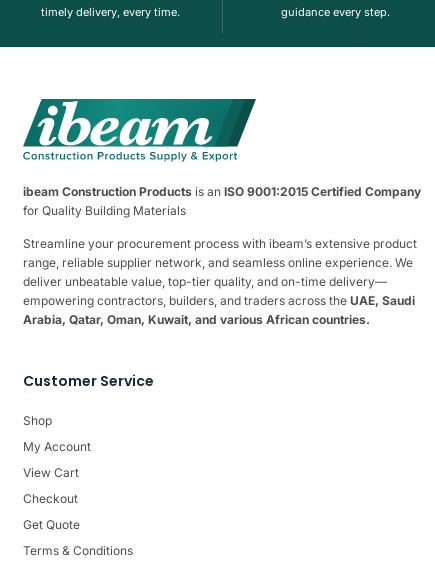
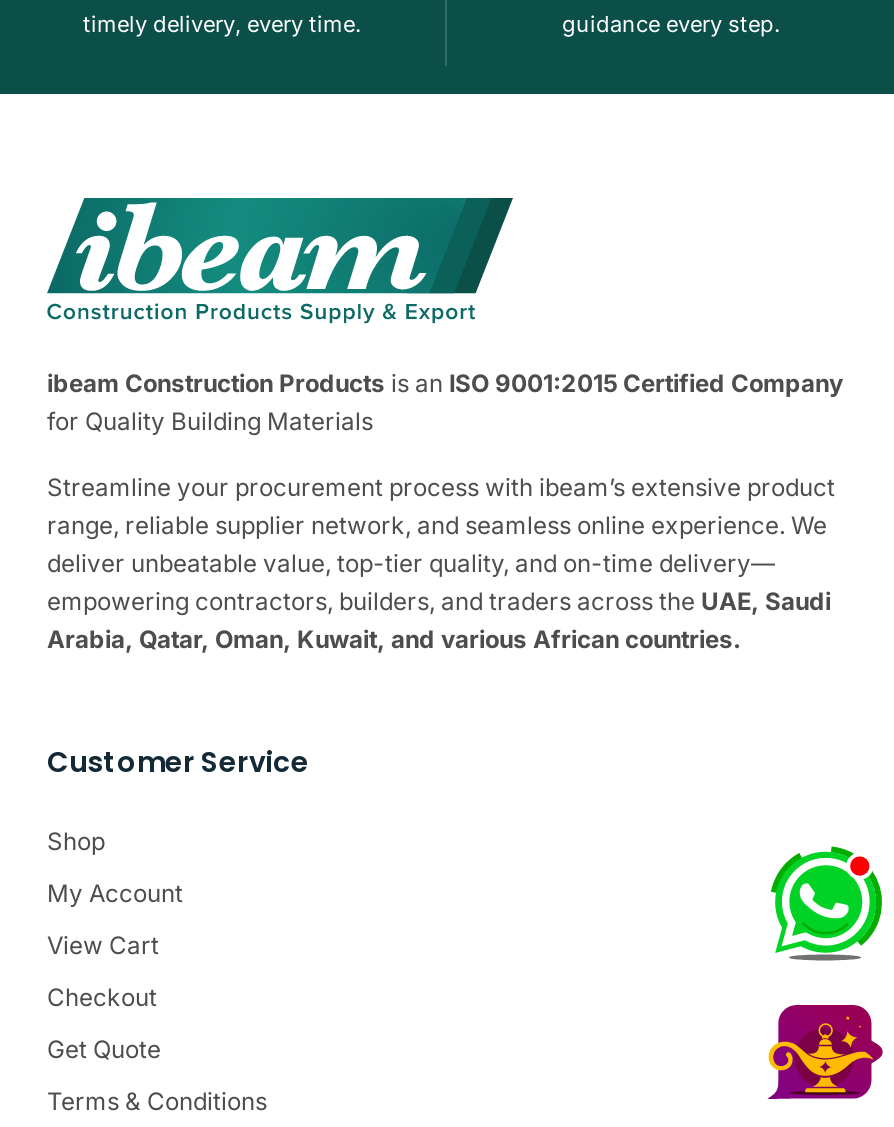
+ [image]

+ [image]
